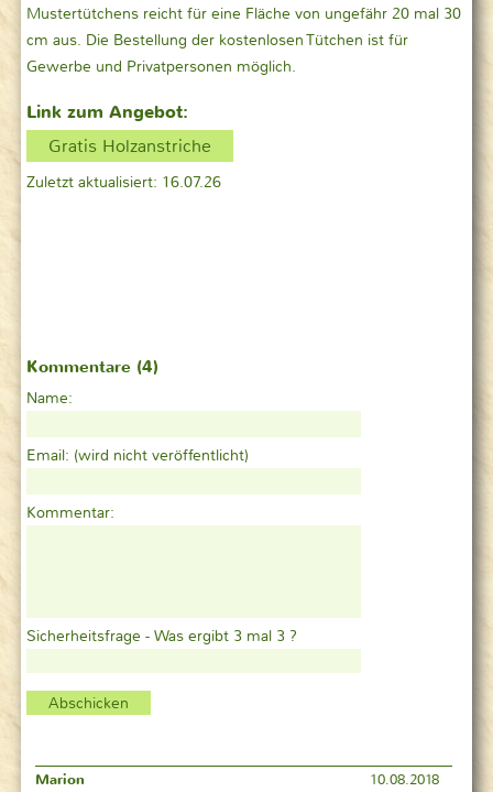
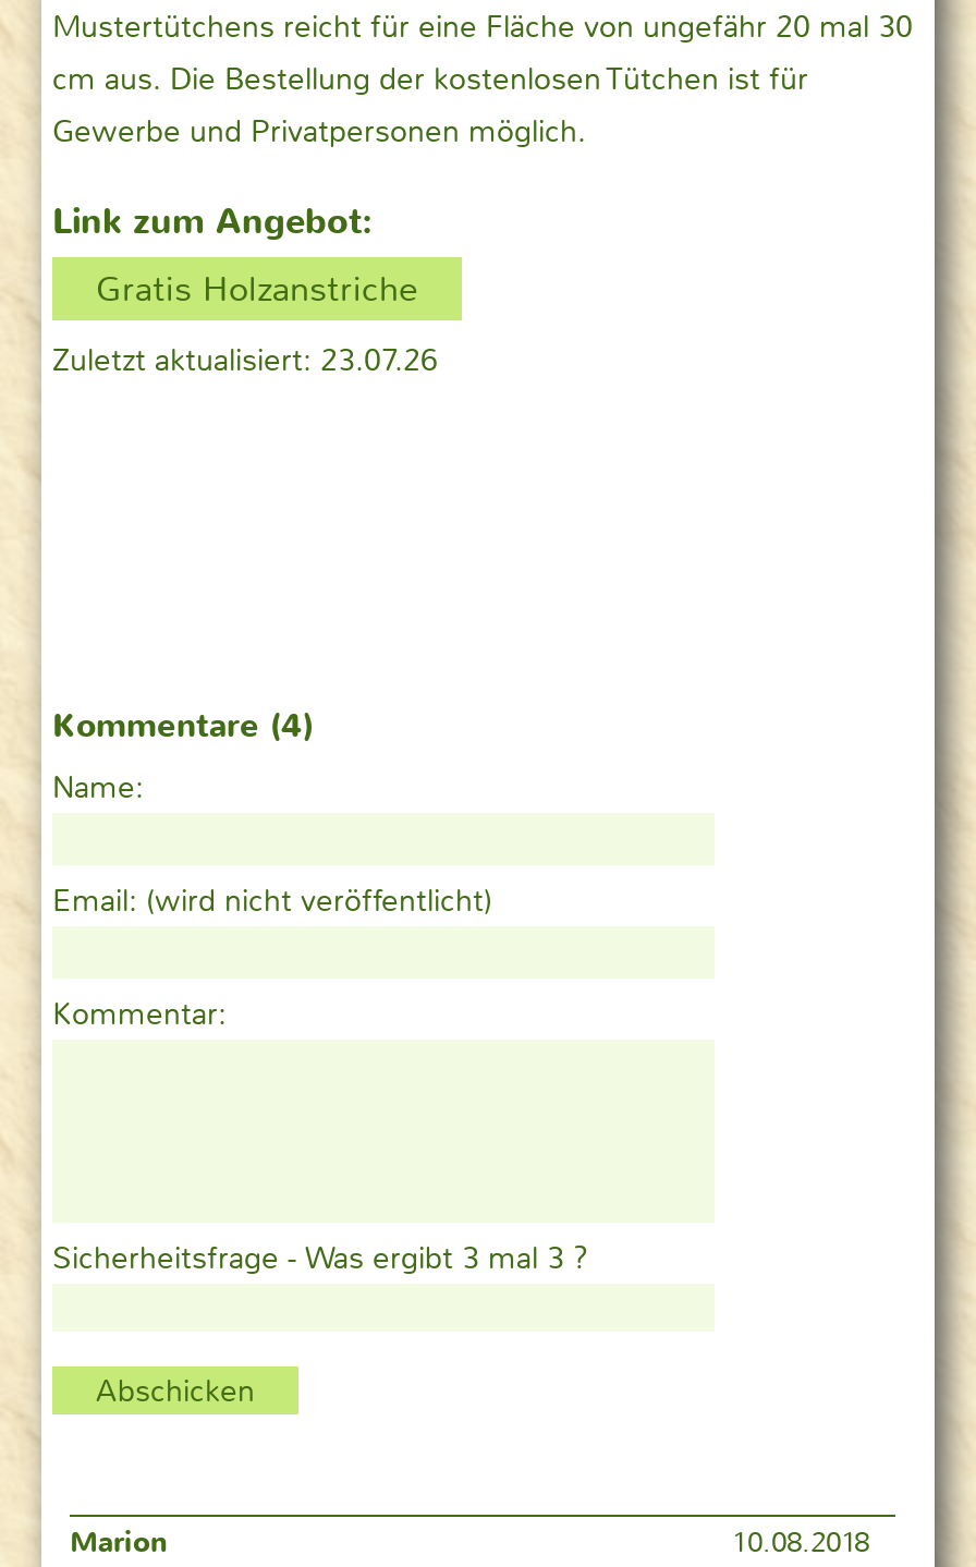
- Zuletzt aktualisiert: 16.07.26
+ Zuletzt aktualisiert: 23.07.26
